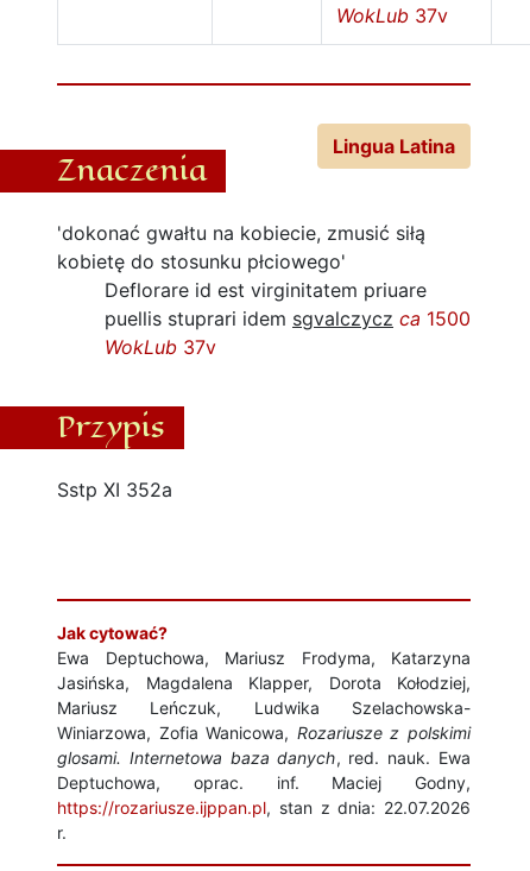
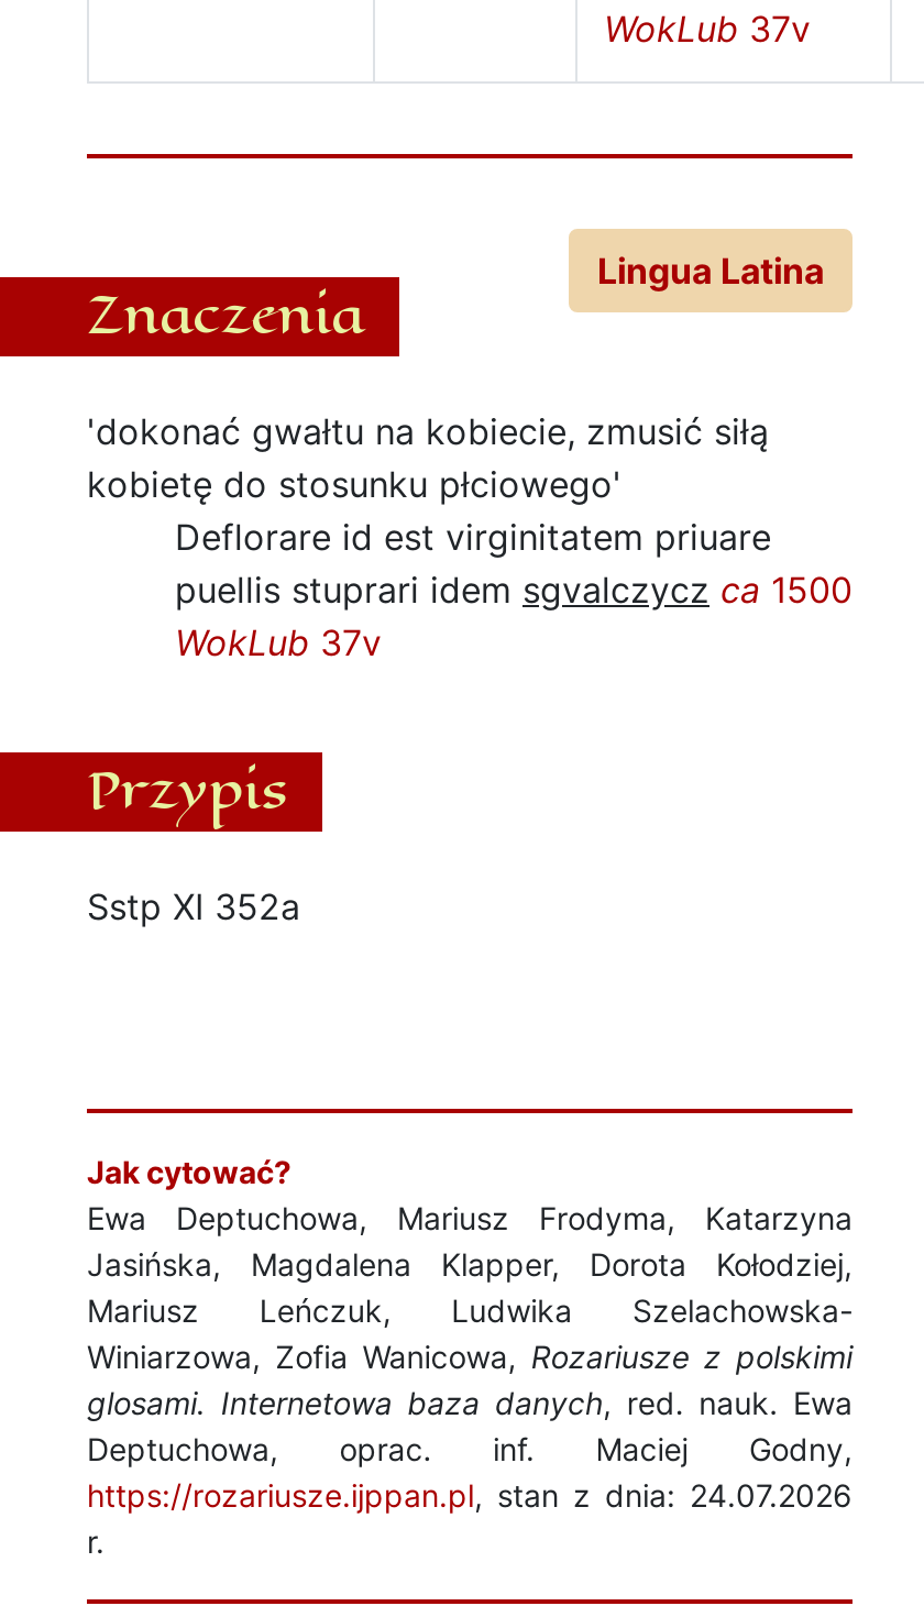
- https://rozariusze.ijppan.pl, stan z dnia: 22.07.2026
+ https://rozariusze.ijppan.pl, stan z dnia: 24.07.2026
